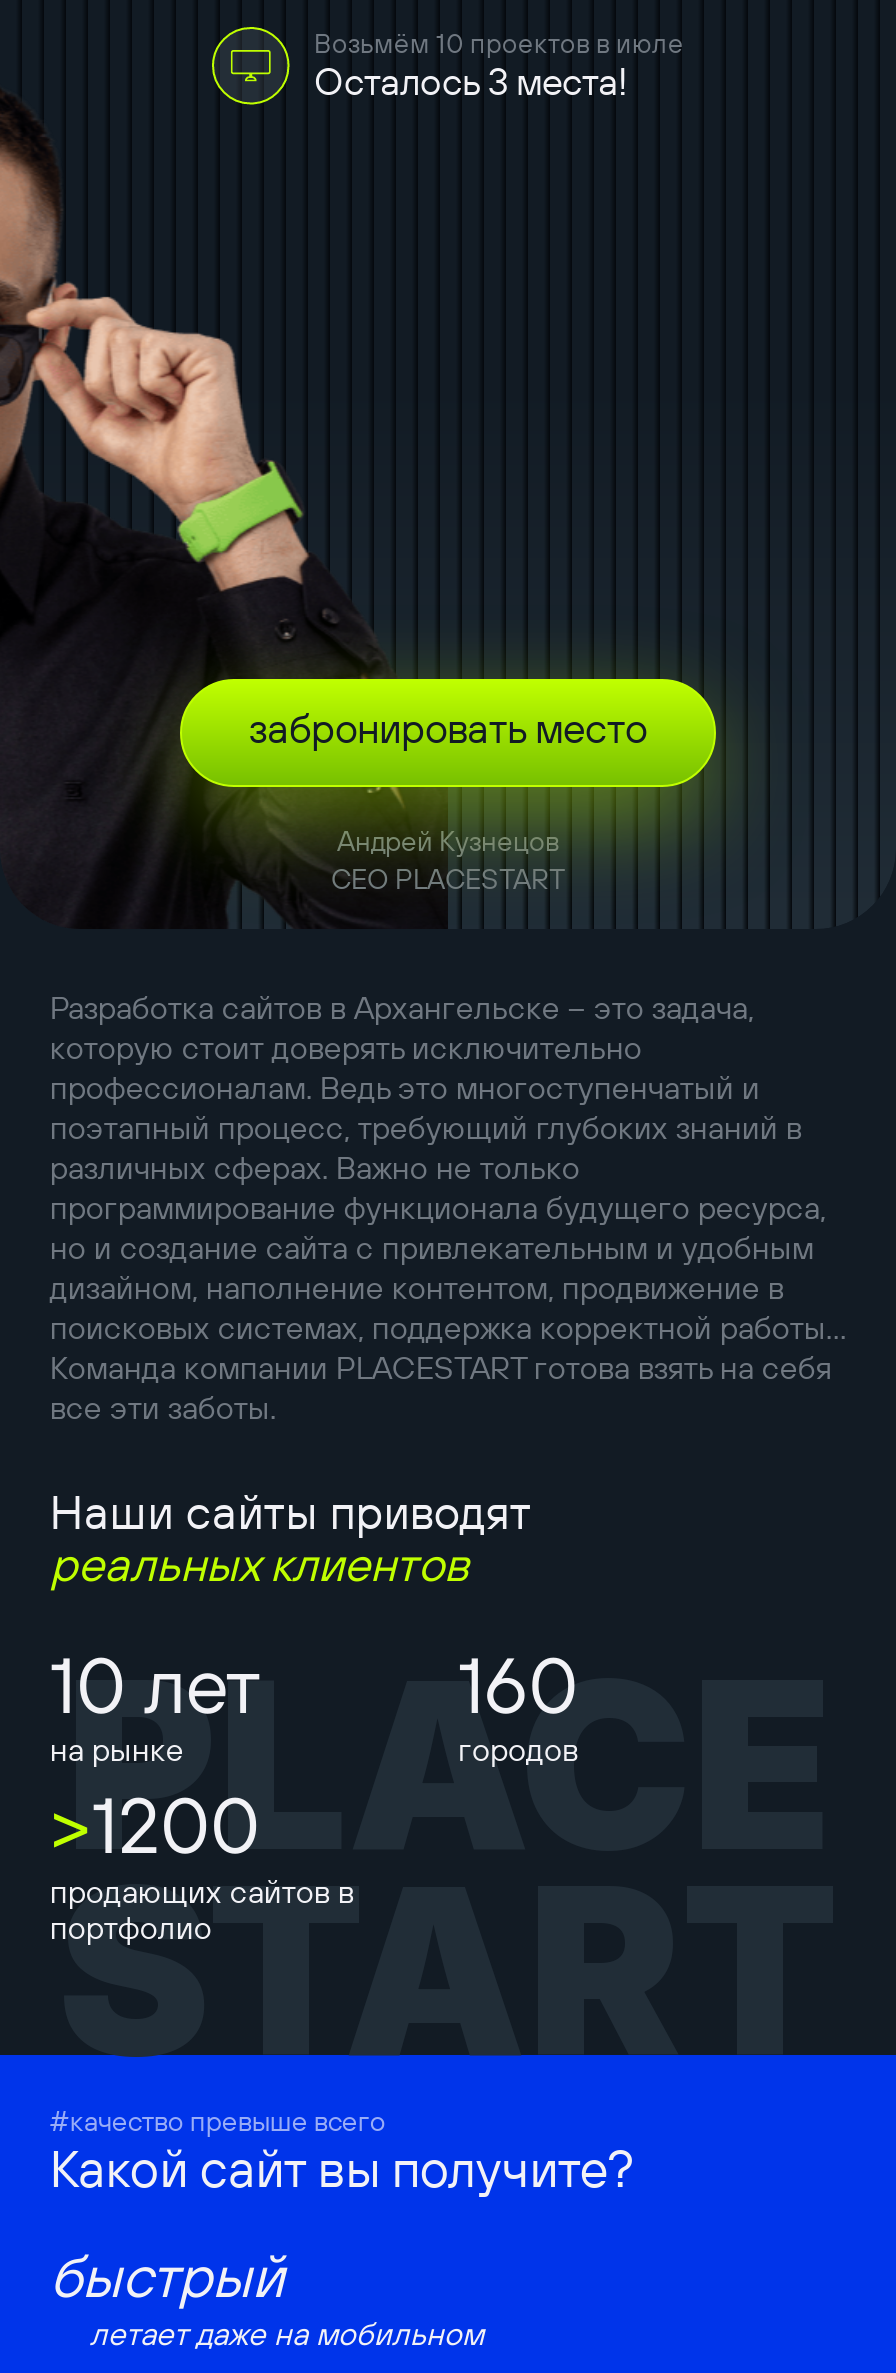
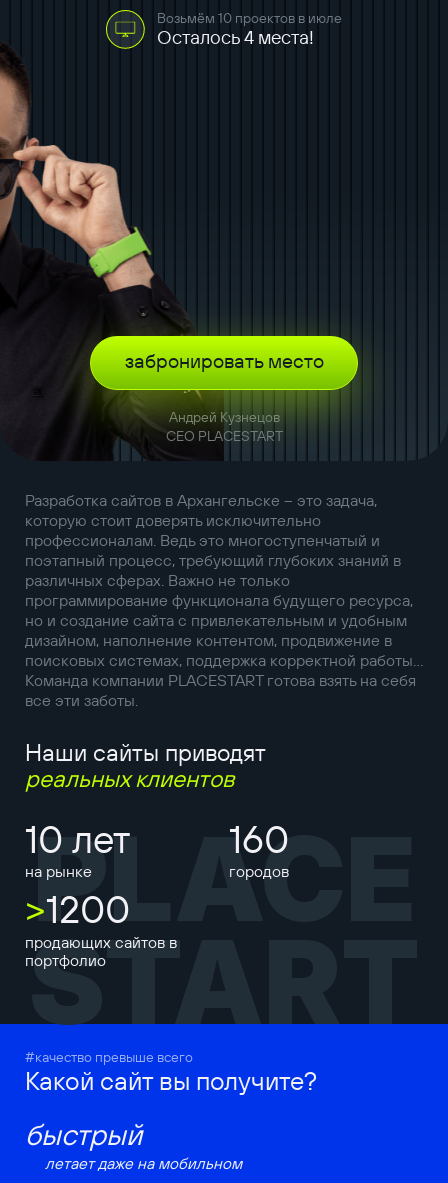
- Осталось 3 места!
+ Осталось 4 места!
